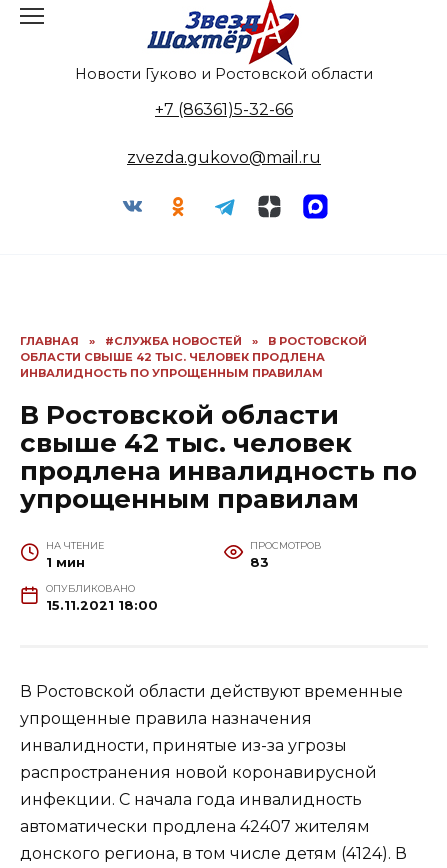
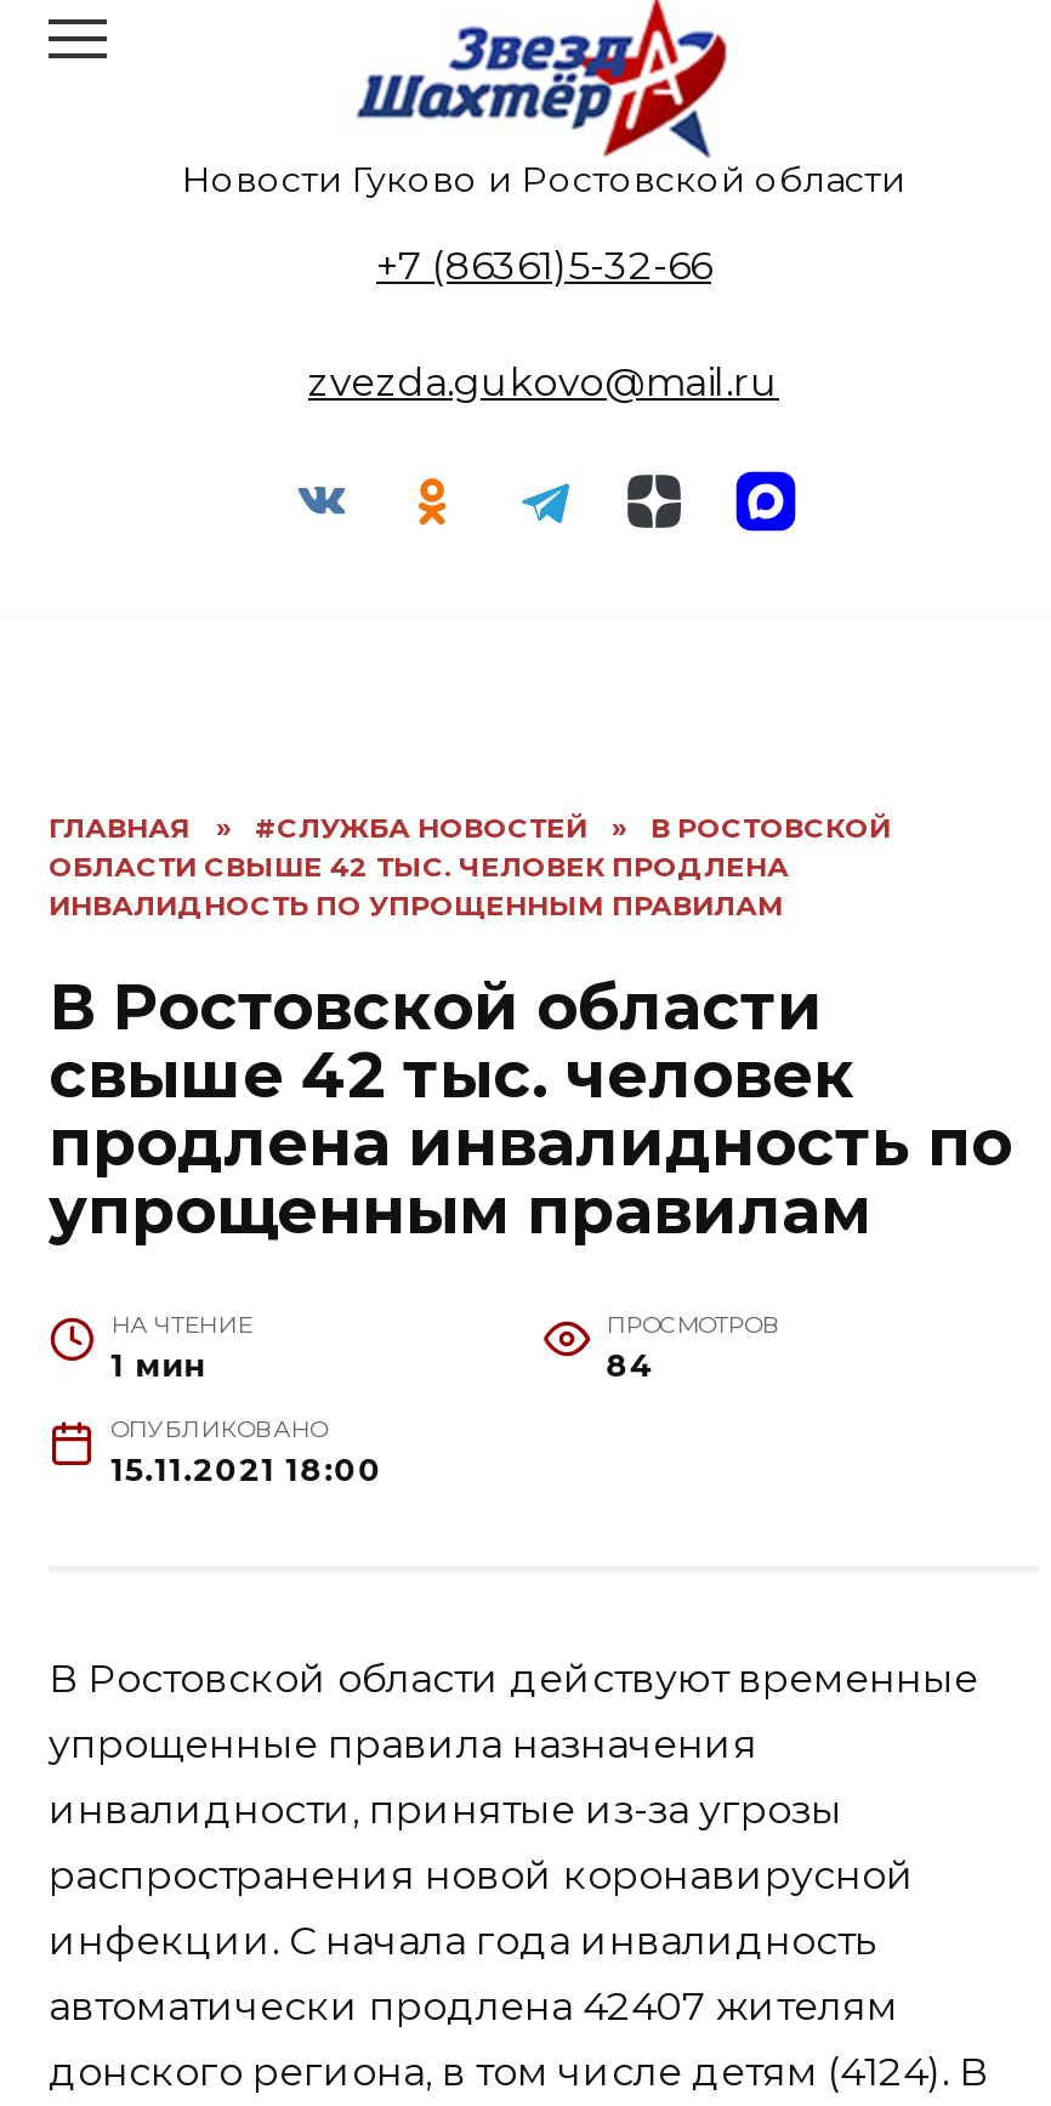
- 83
+ 84
